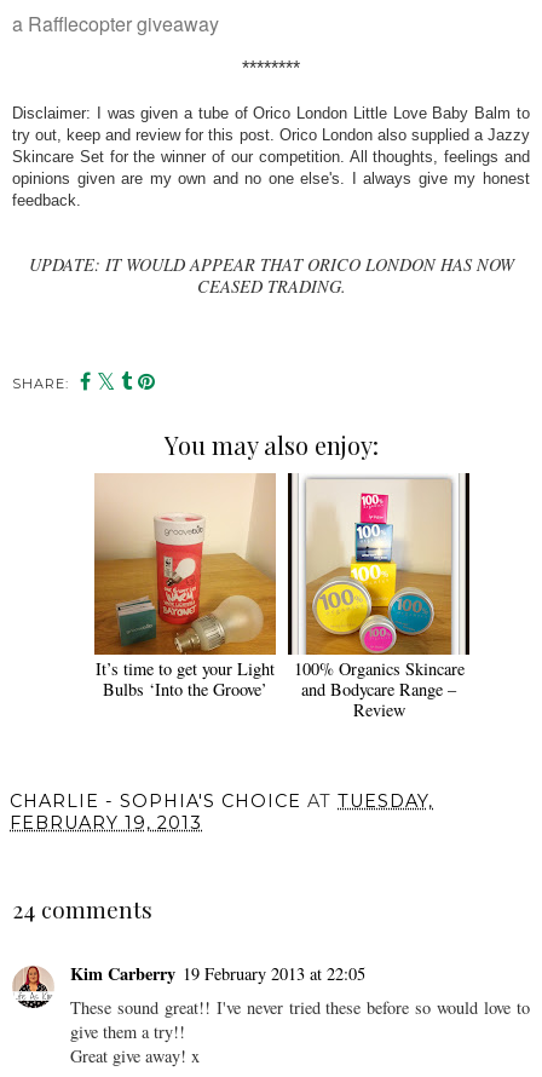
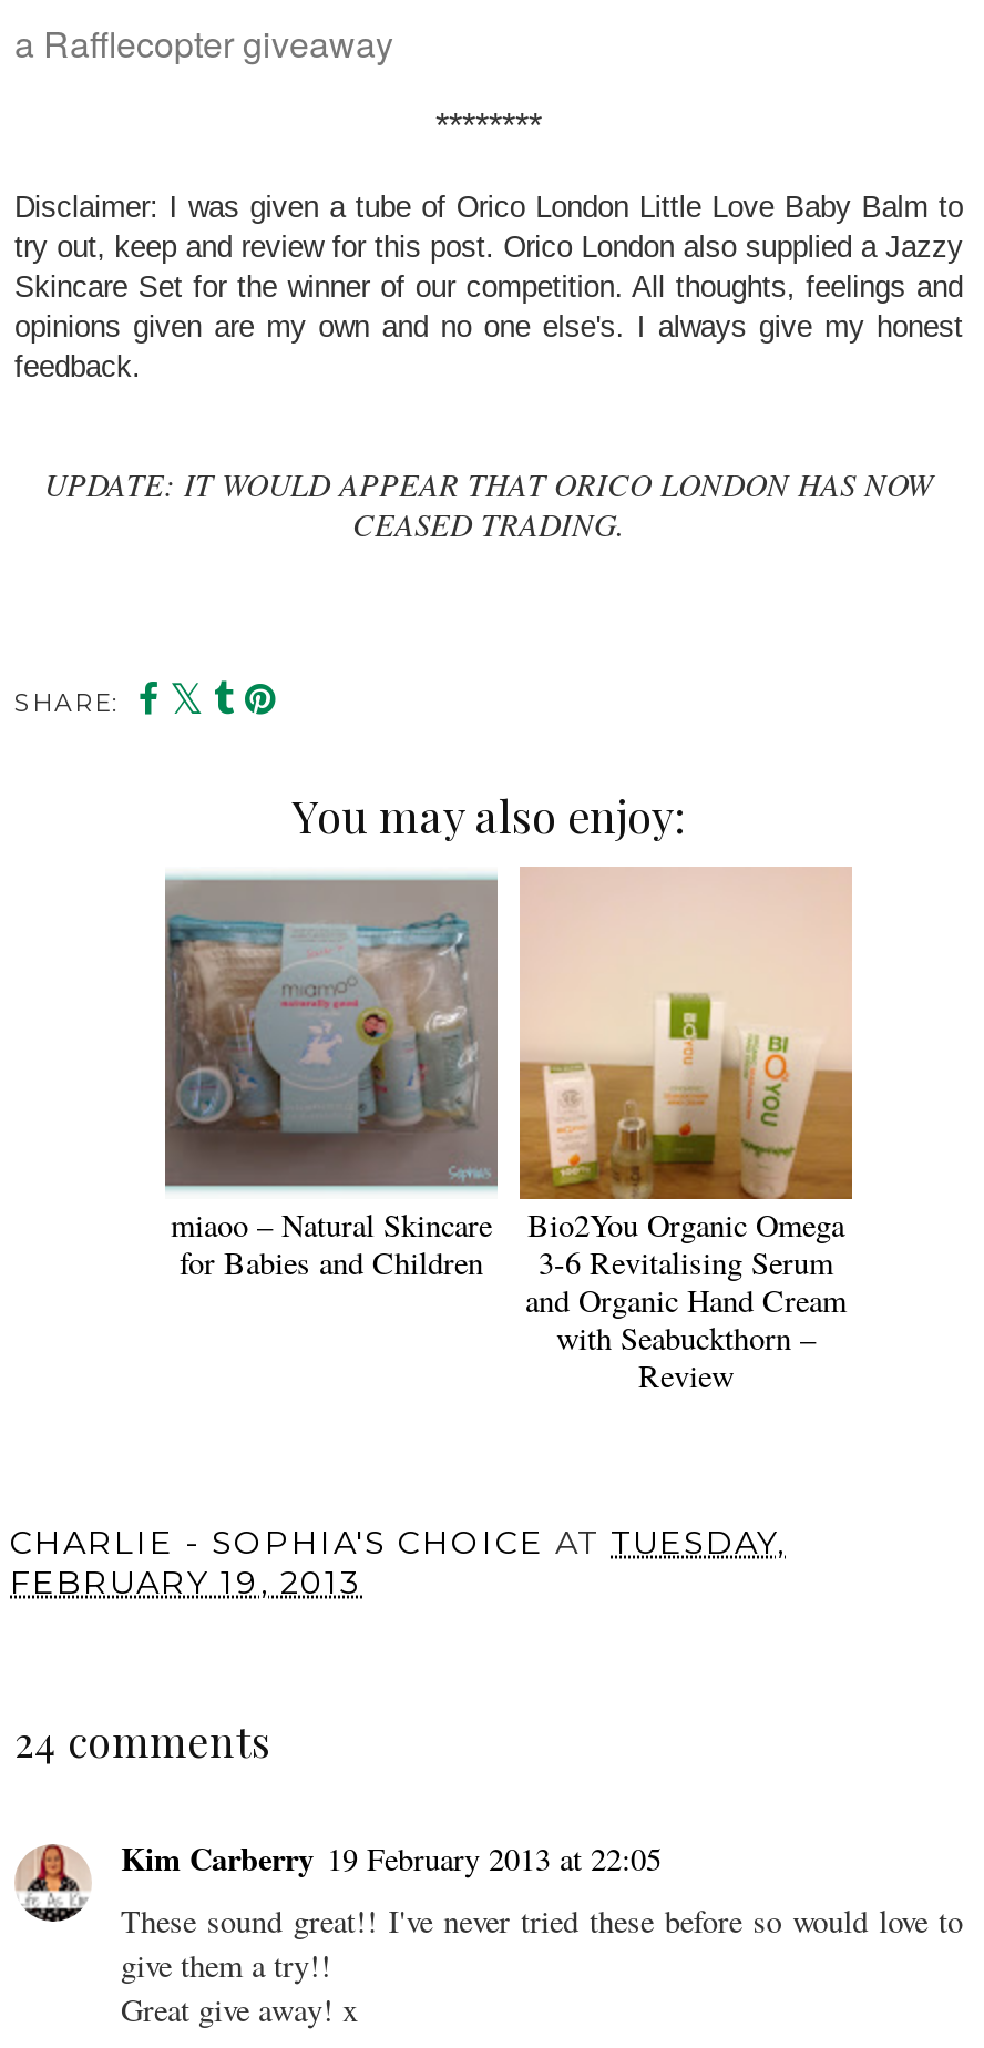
- [image]
+ [image]

- [image]
+ [image]

- It’s time to get your Light
- Bulbs ‘Into the Groove’
+ miaoo – Natural Skincare
+ for Babies and Children

- 100% Organics Skincare
- and Bodycare Range –
+ Bio2You Organic Omega
+ 3-6 Revitalising Serum
+ and Organic Hand Cream
+ with Seabuckthorn –
